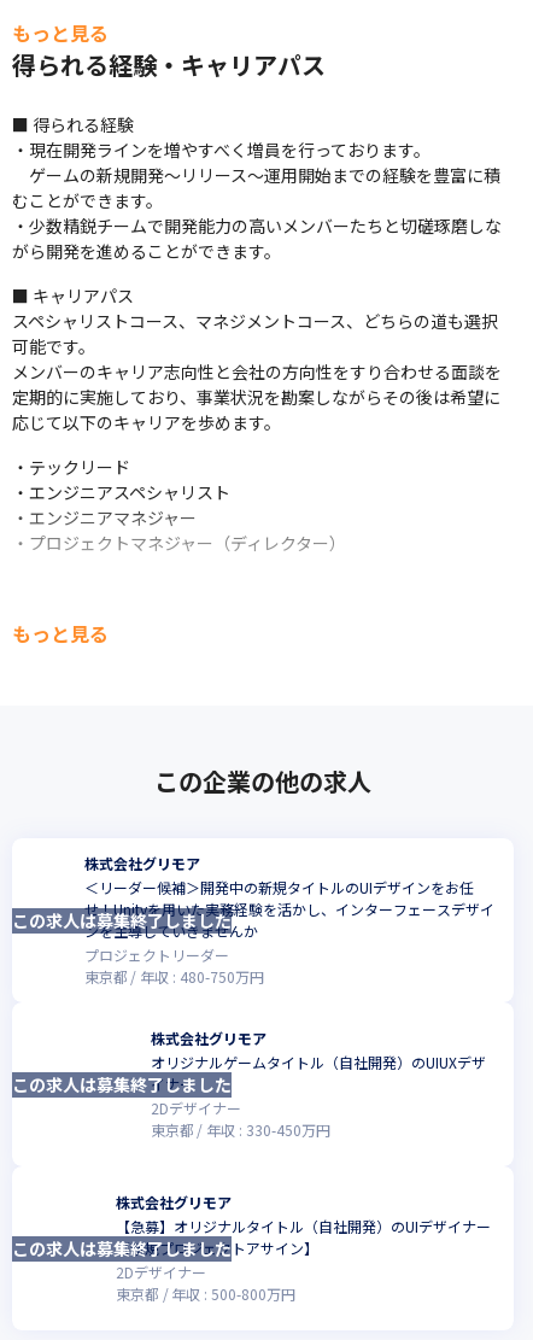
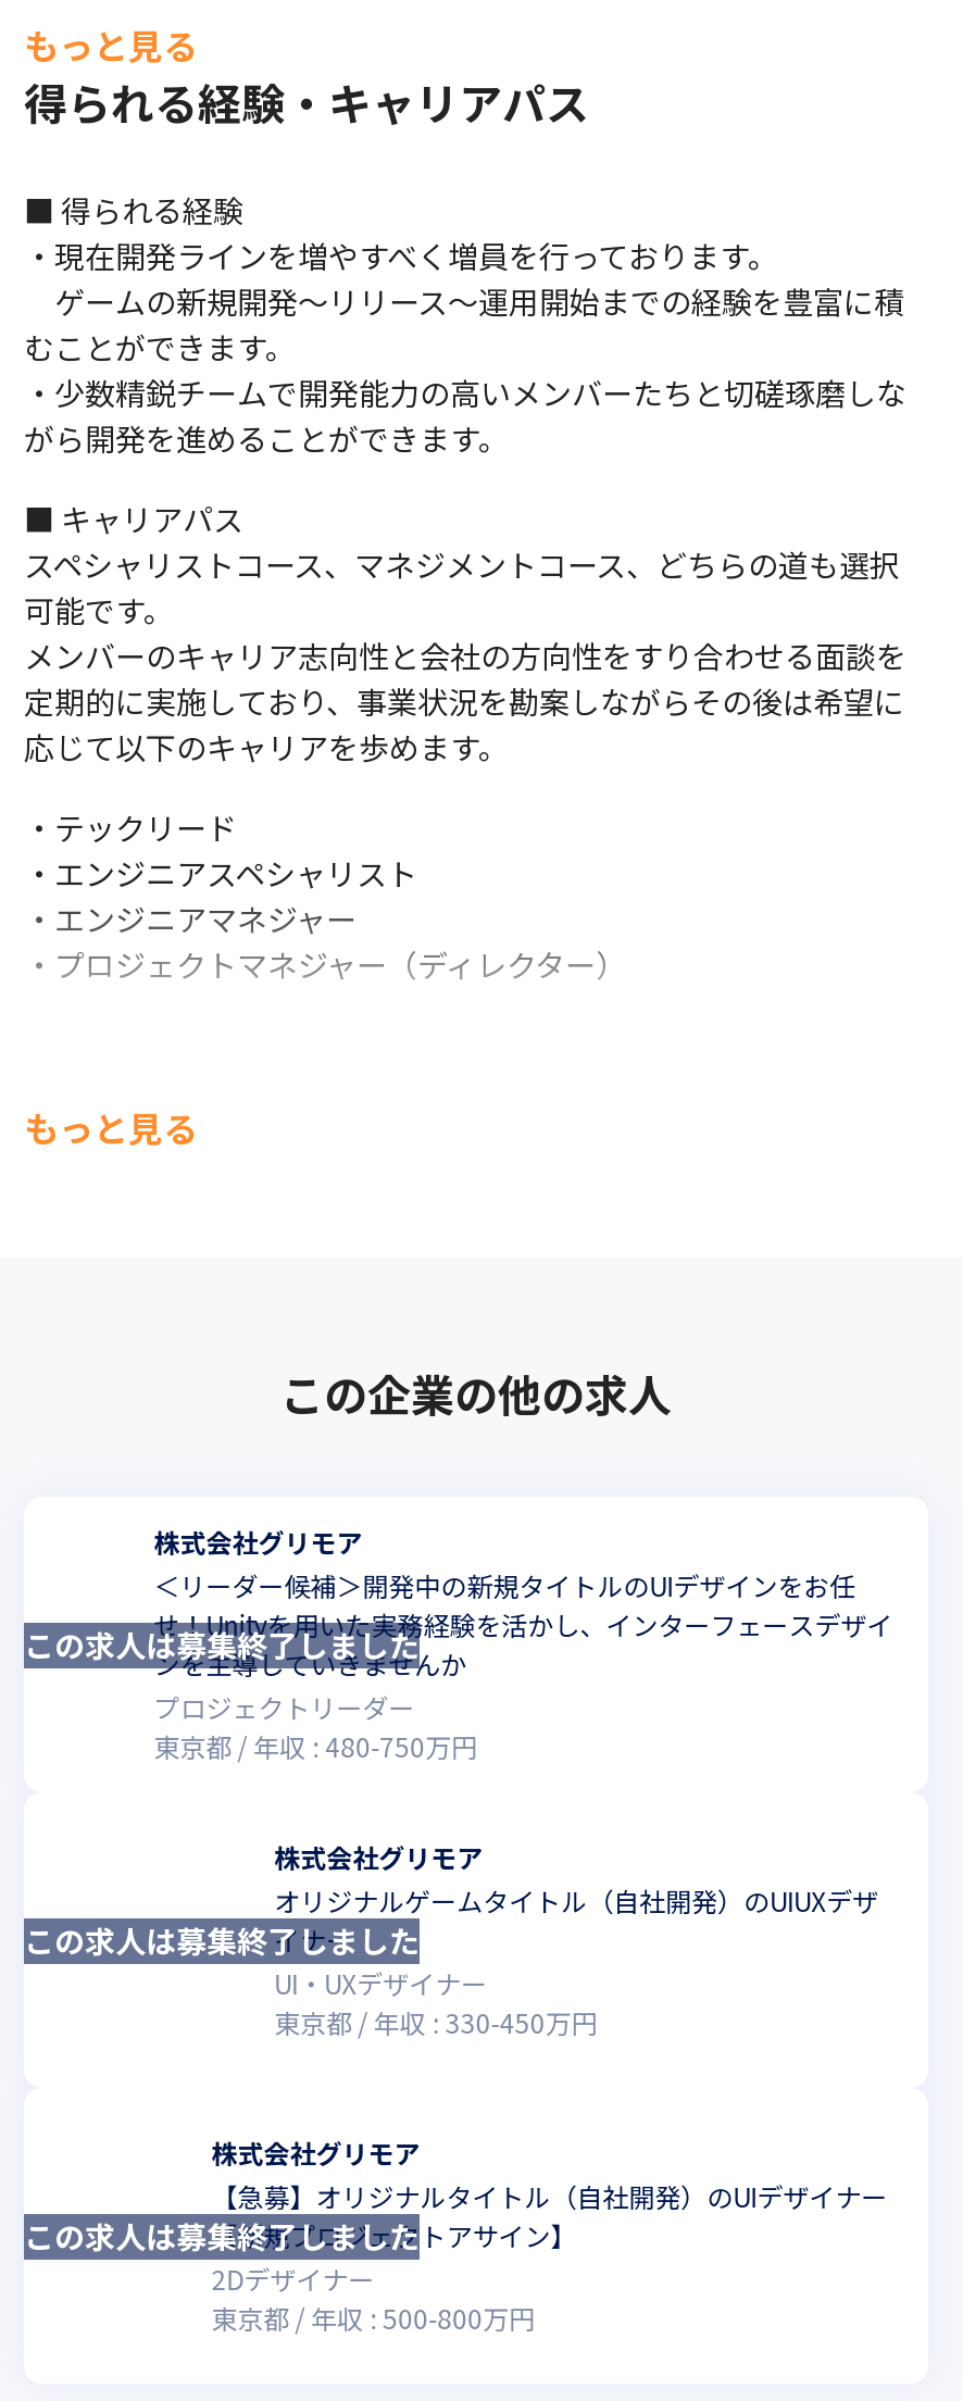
- 2Dデザイナー
+ UI・UXデザイナー
